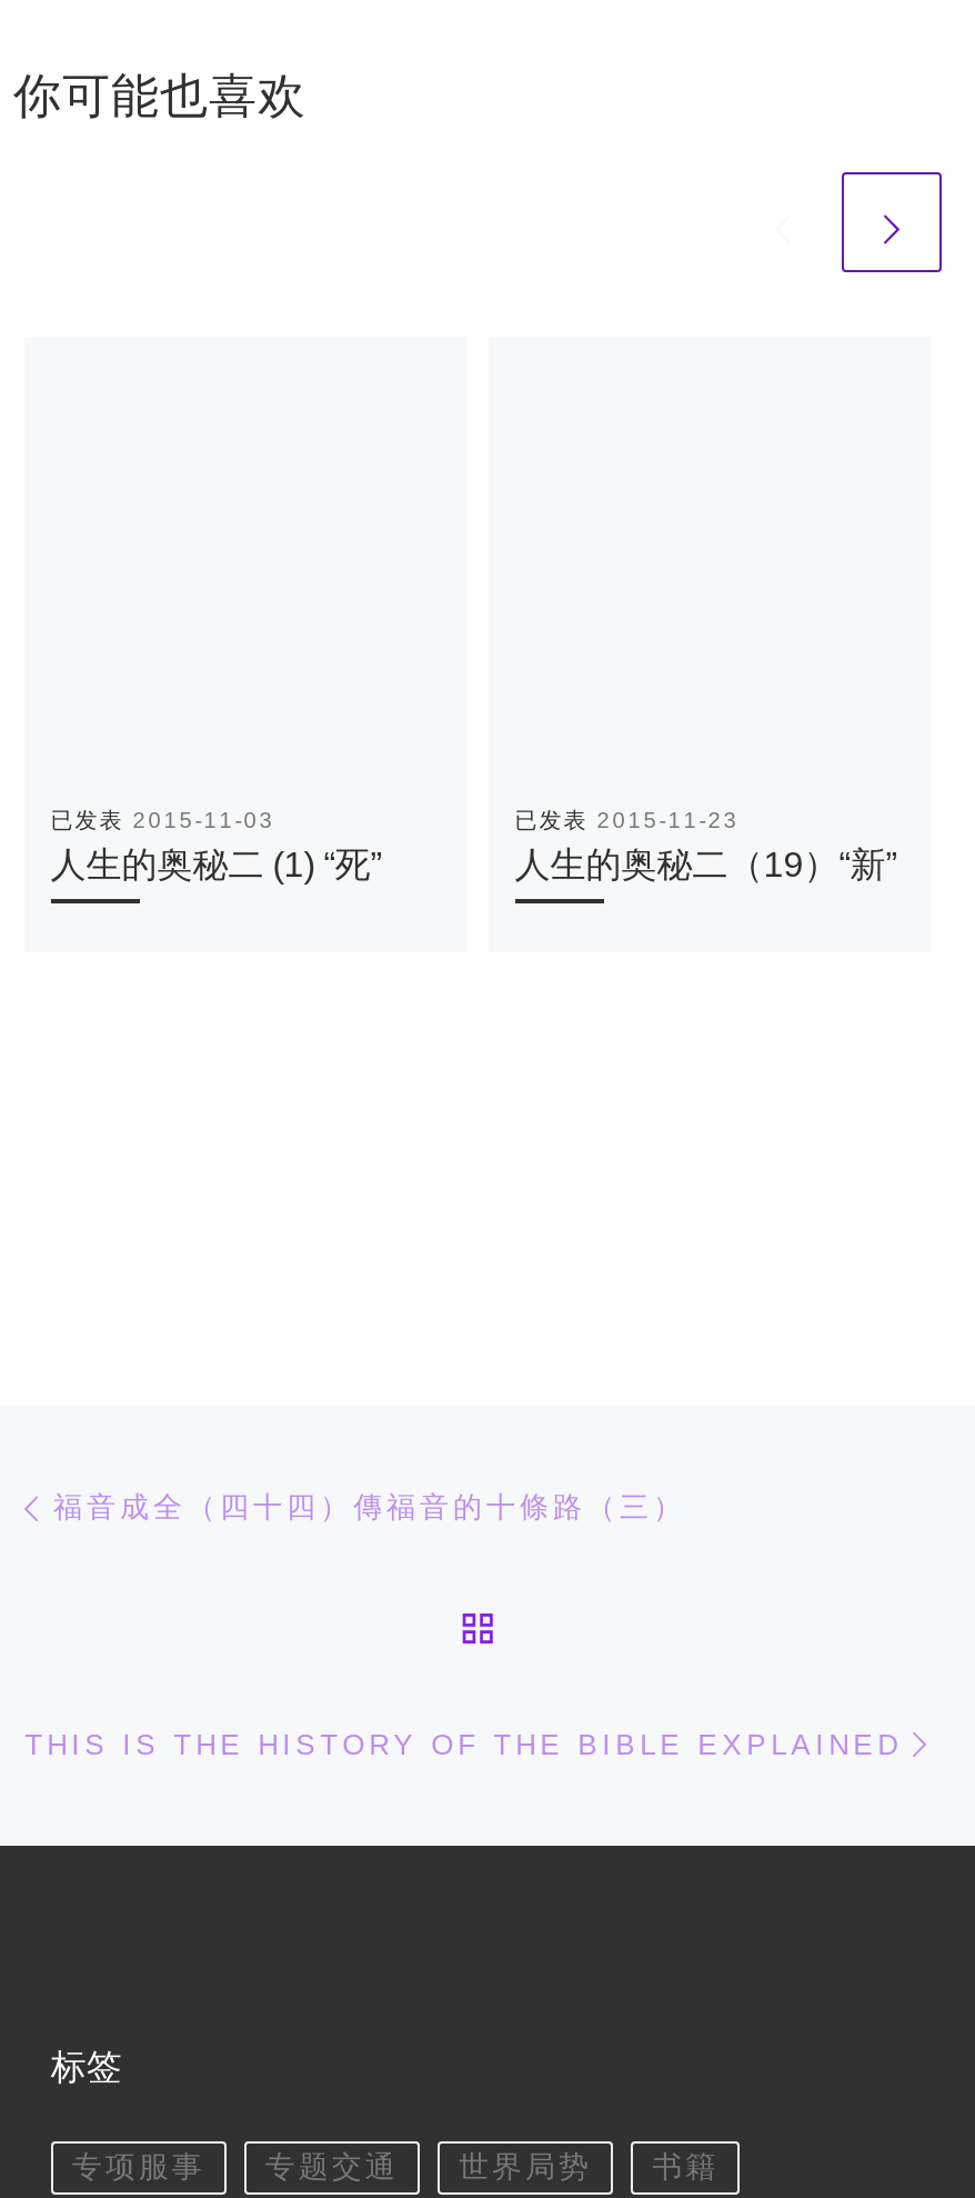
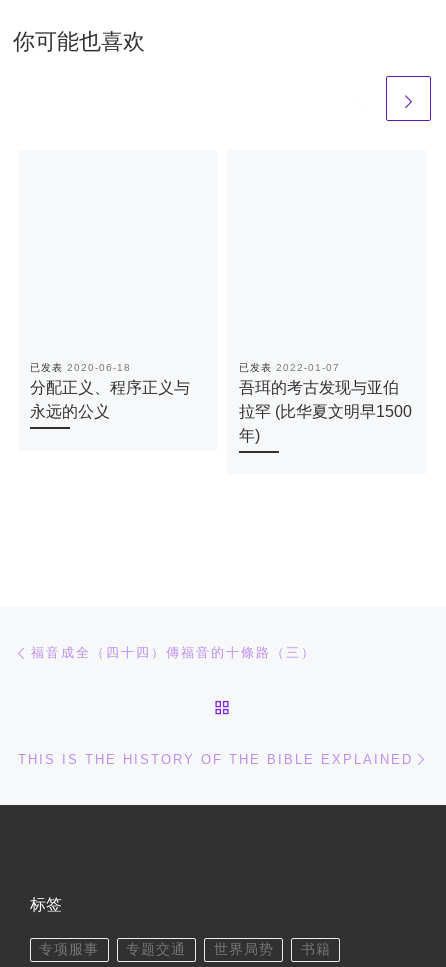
- 已发表2015-11-03
- 人生的奥秘二 (1) “死”
+ 已发表2020-06-18
+ 分配正义、程序正义与
+ 永远的公义

- 已发表2015-11-23
- 人生的奥秘二（19）“新”
+ 已发表2022-01-07
+ 吾珥的考古发现与亚伯
+ 拉罕 (比华夏文明早1500
+ 年)
